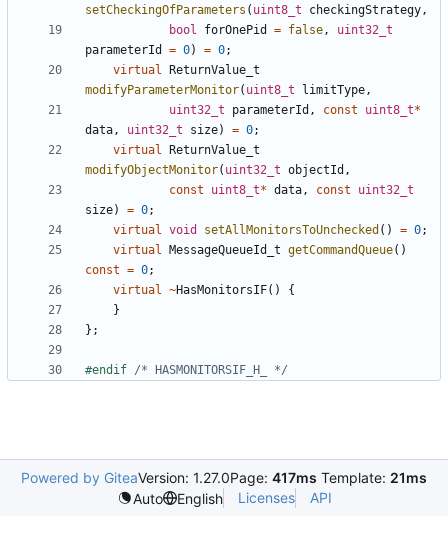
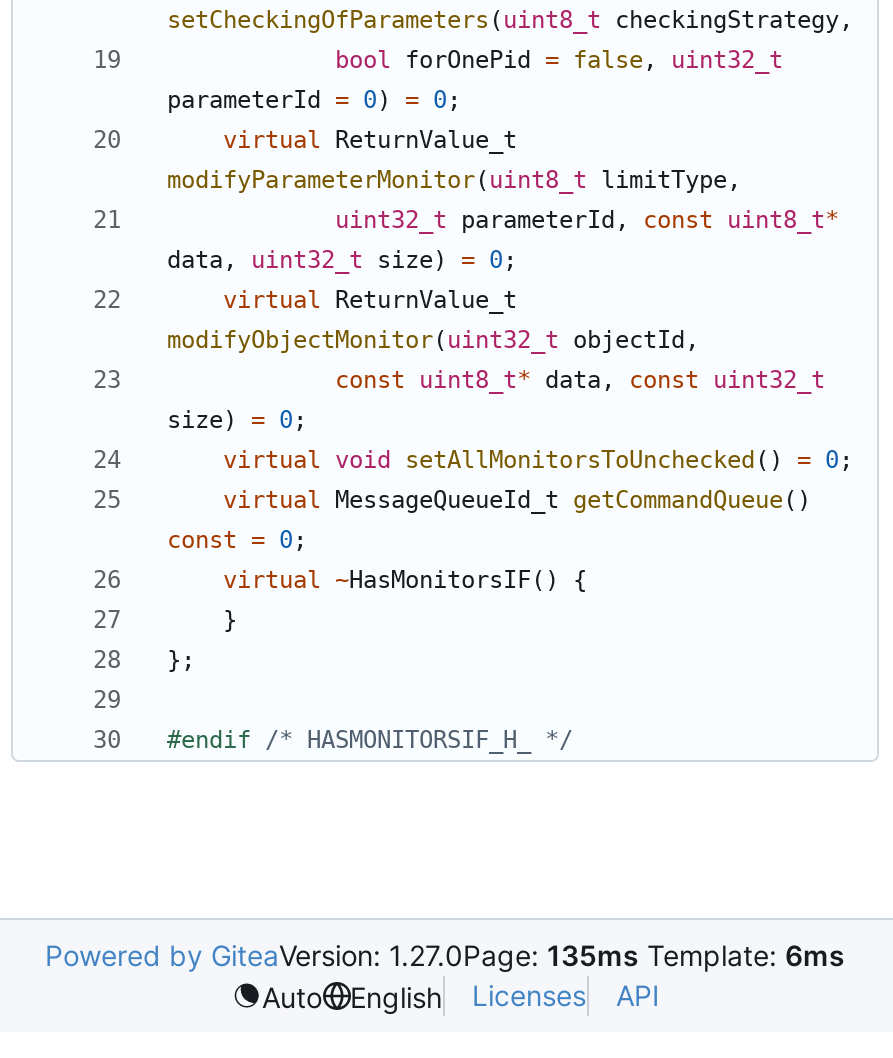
- Powered by GiteaVersion: 1.27.0Page: 417ms Template: 21ms
+ Powered by GiteaVersion: 1.27.0Page: 135ms Template: 6ms
